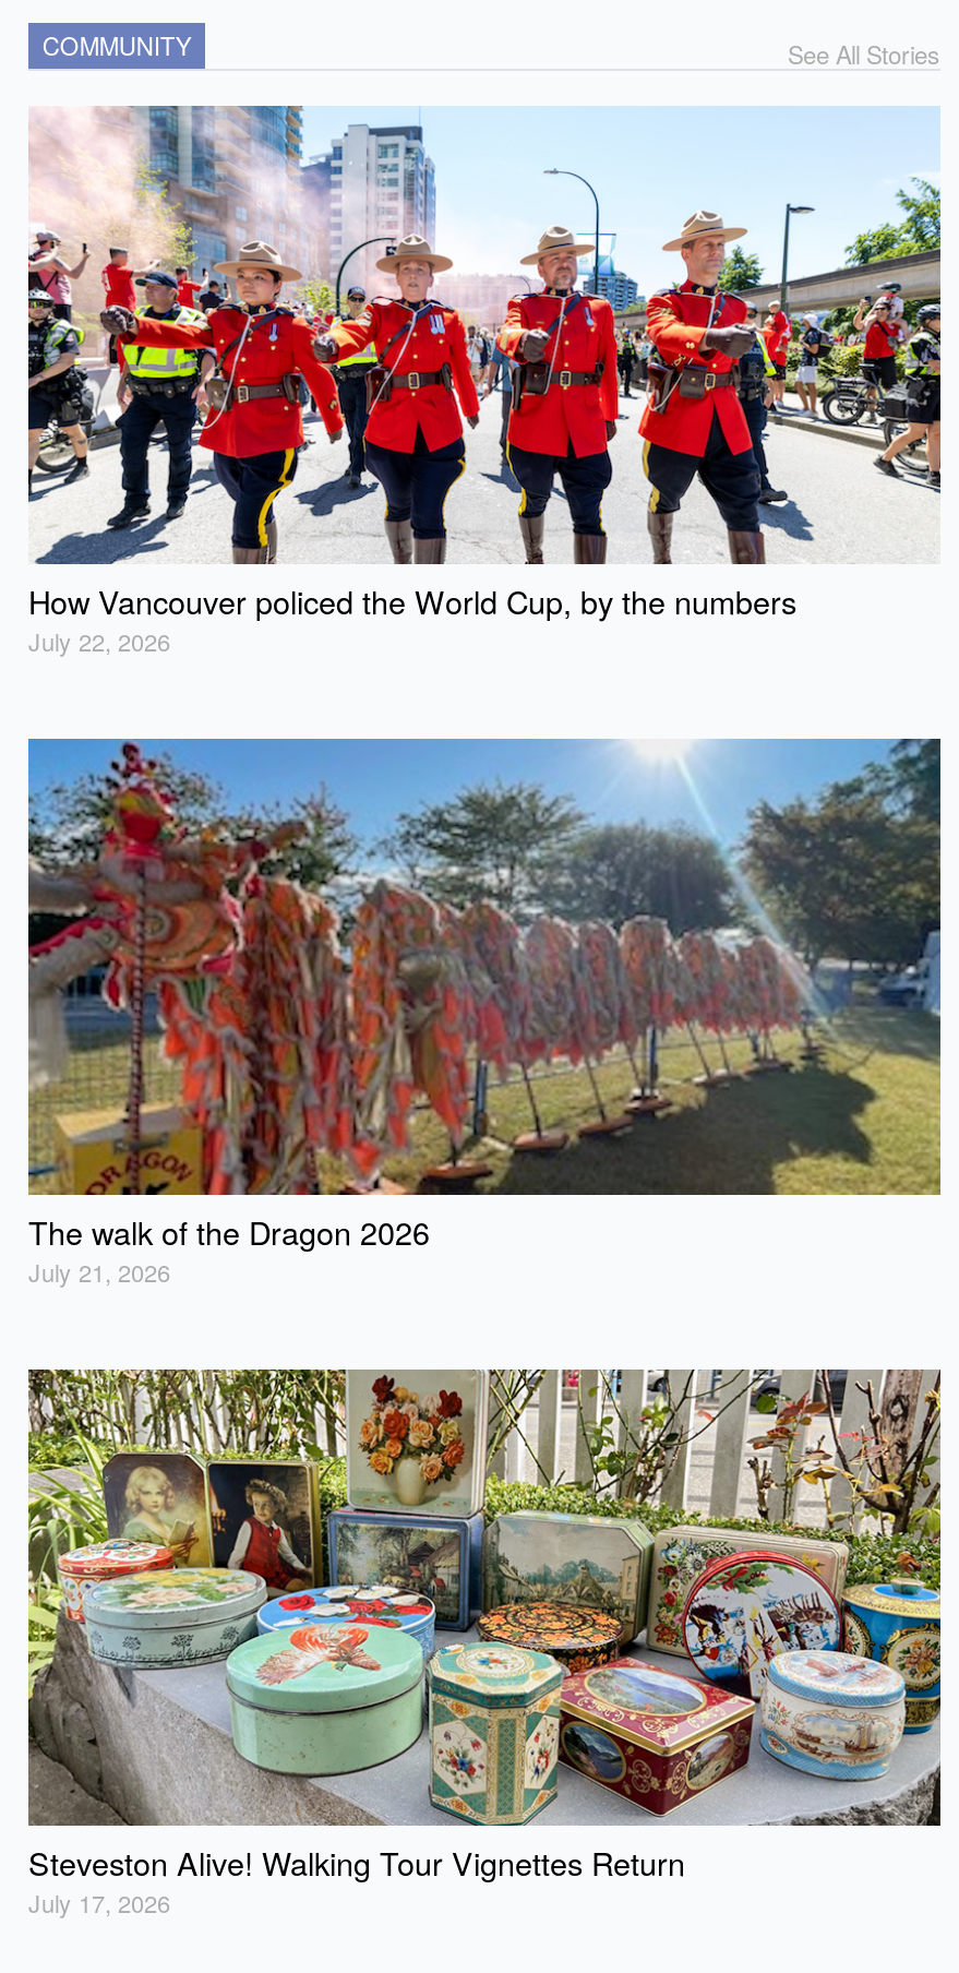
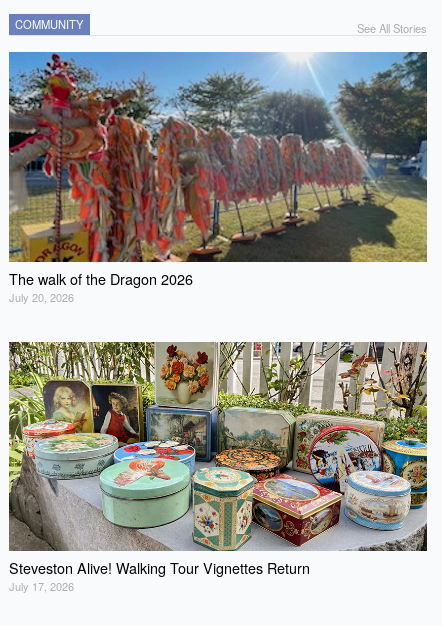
- [image]
- How Vancouver policed the World Cup, by the numbers
- July 22, 2026

- July 21, 2026
+ July 20, 2026
